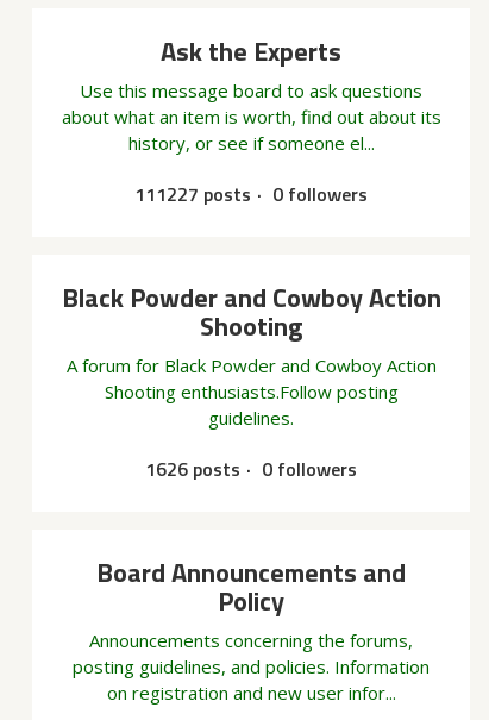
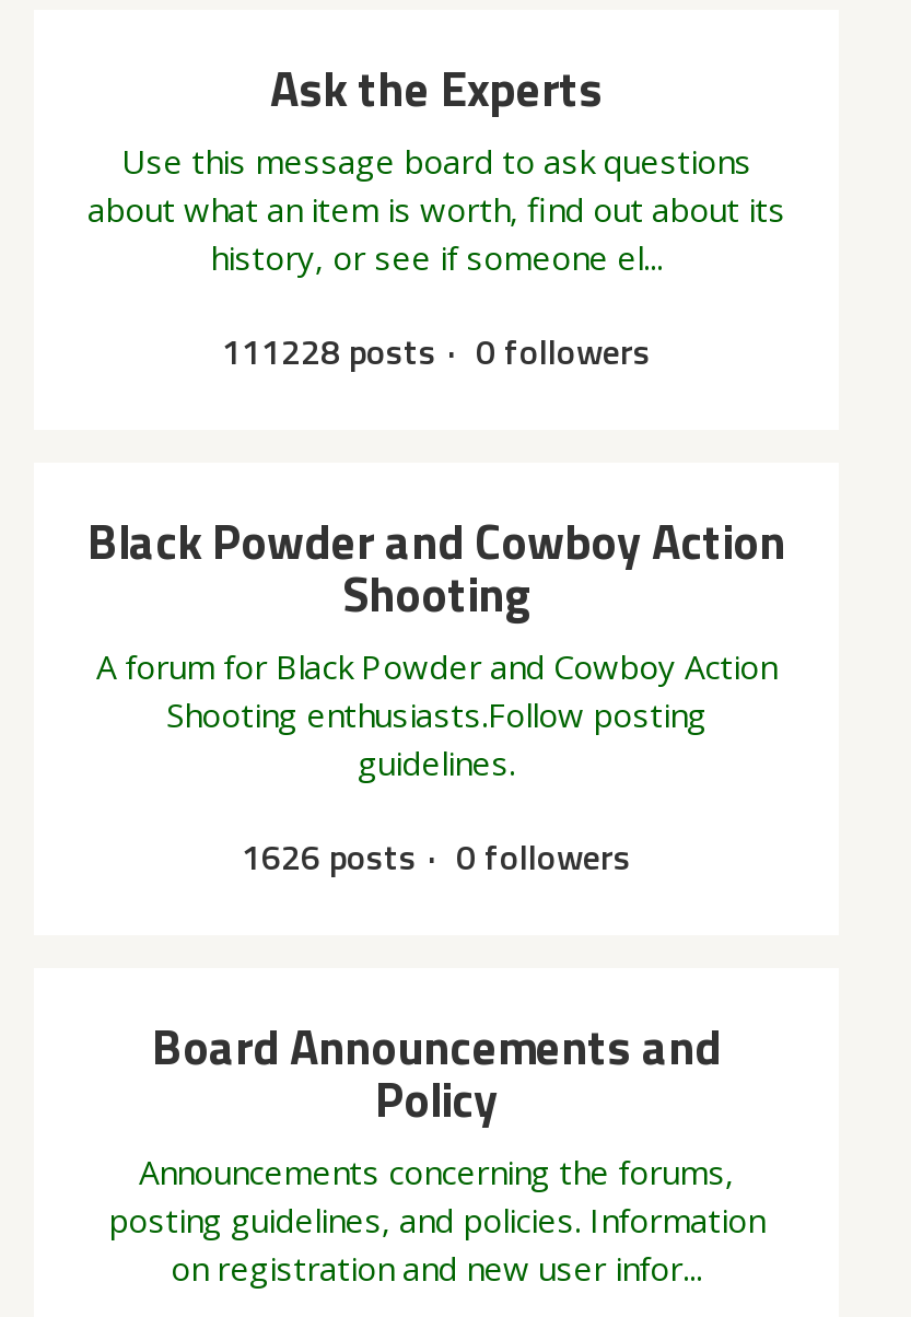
- 111227 posts 0 followers
+ 111228 posts 0 followers
